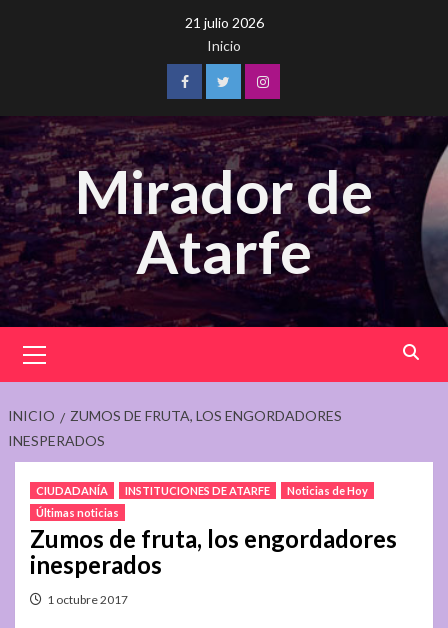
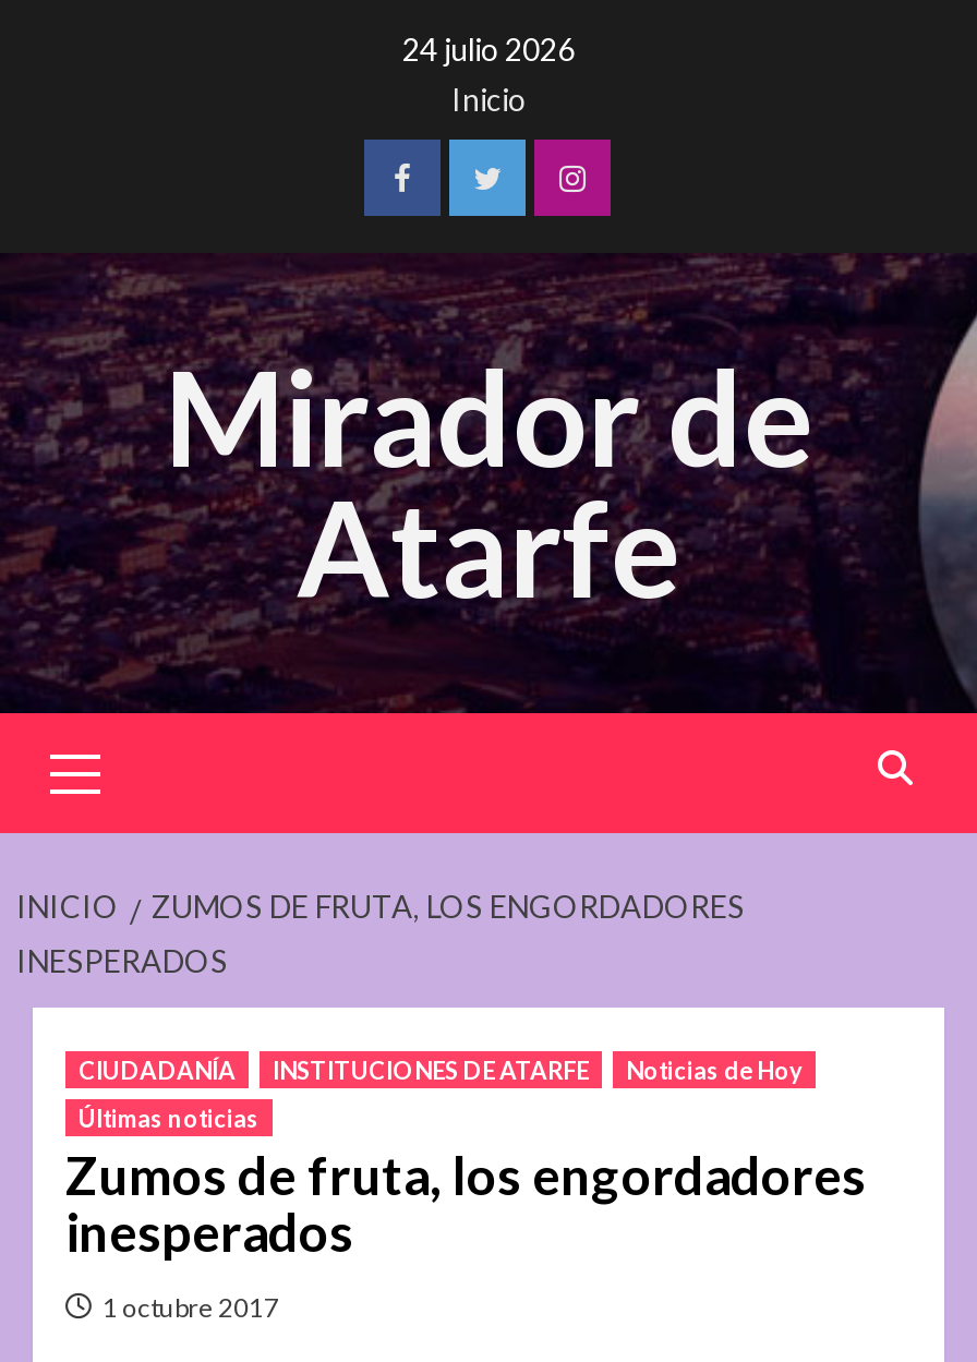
- 21 julio 2026
+ 24 julio 2026
